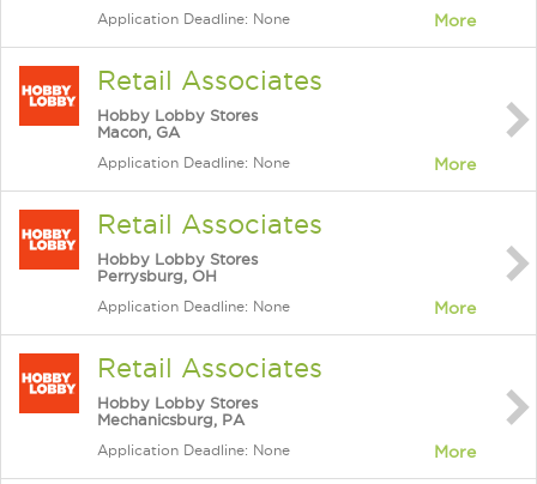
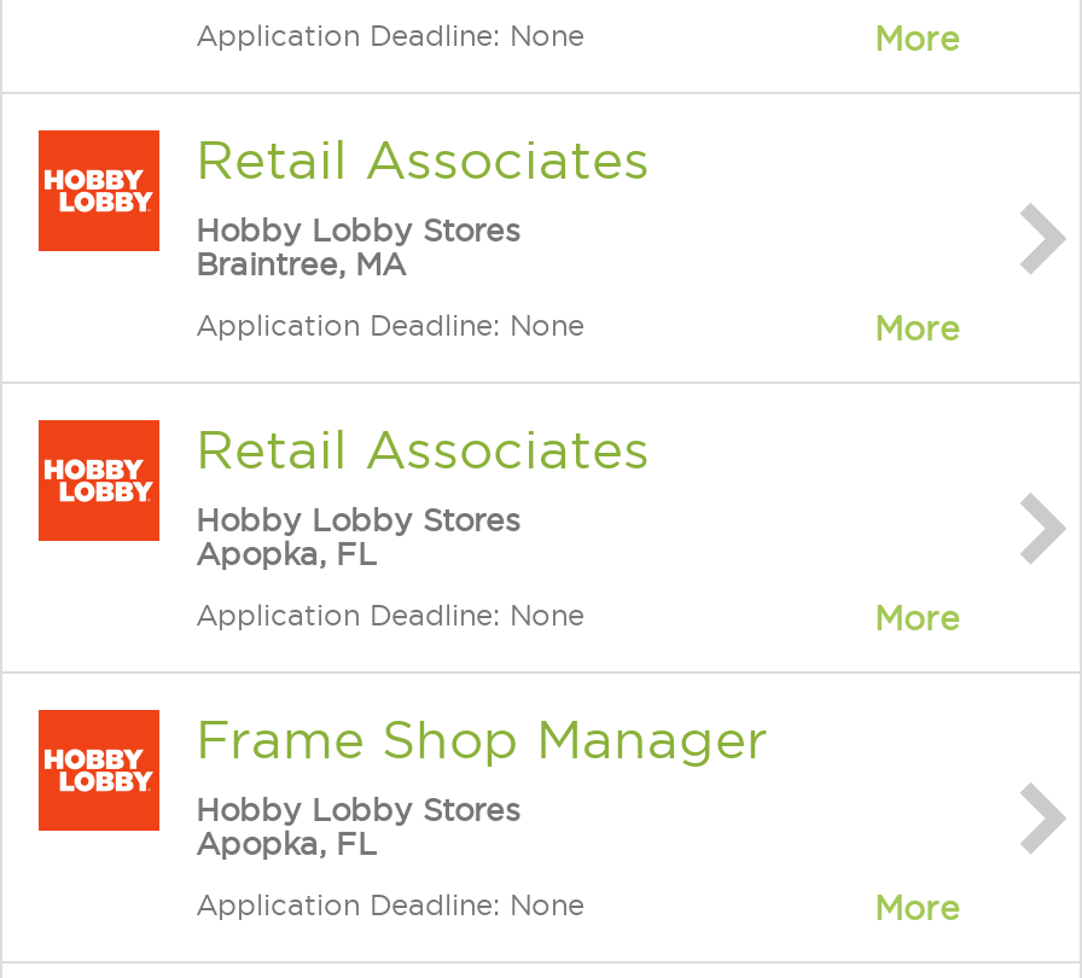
- Macon, GA
+ Braintree, MA

- Perrysburg, OH
+ Apopka, FL

- Retail Associates
+ Frame Shop Manager

- Mechanicsburg, PA
+ Apopka, FL
